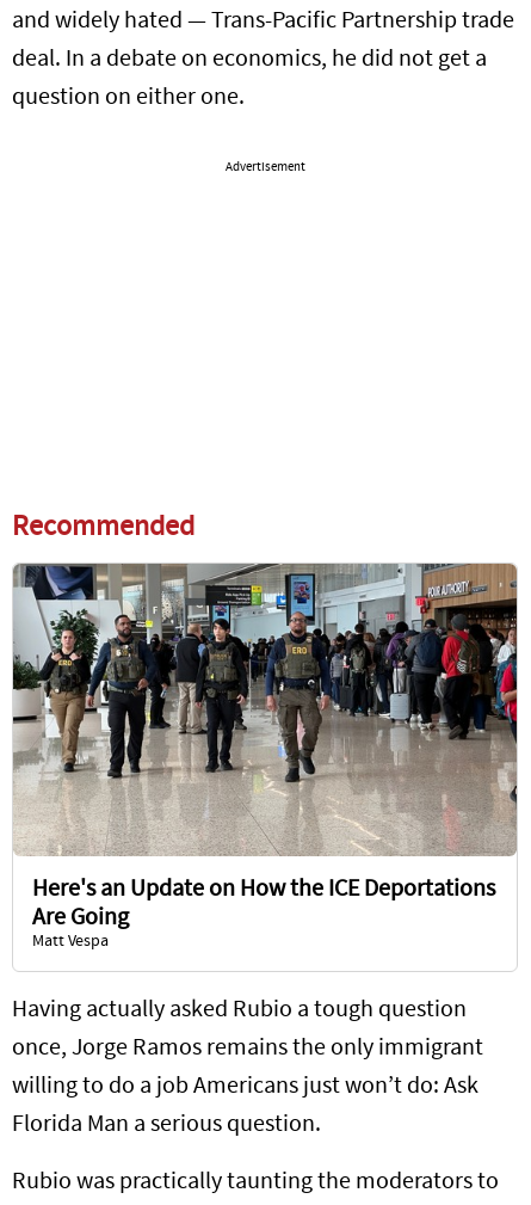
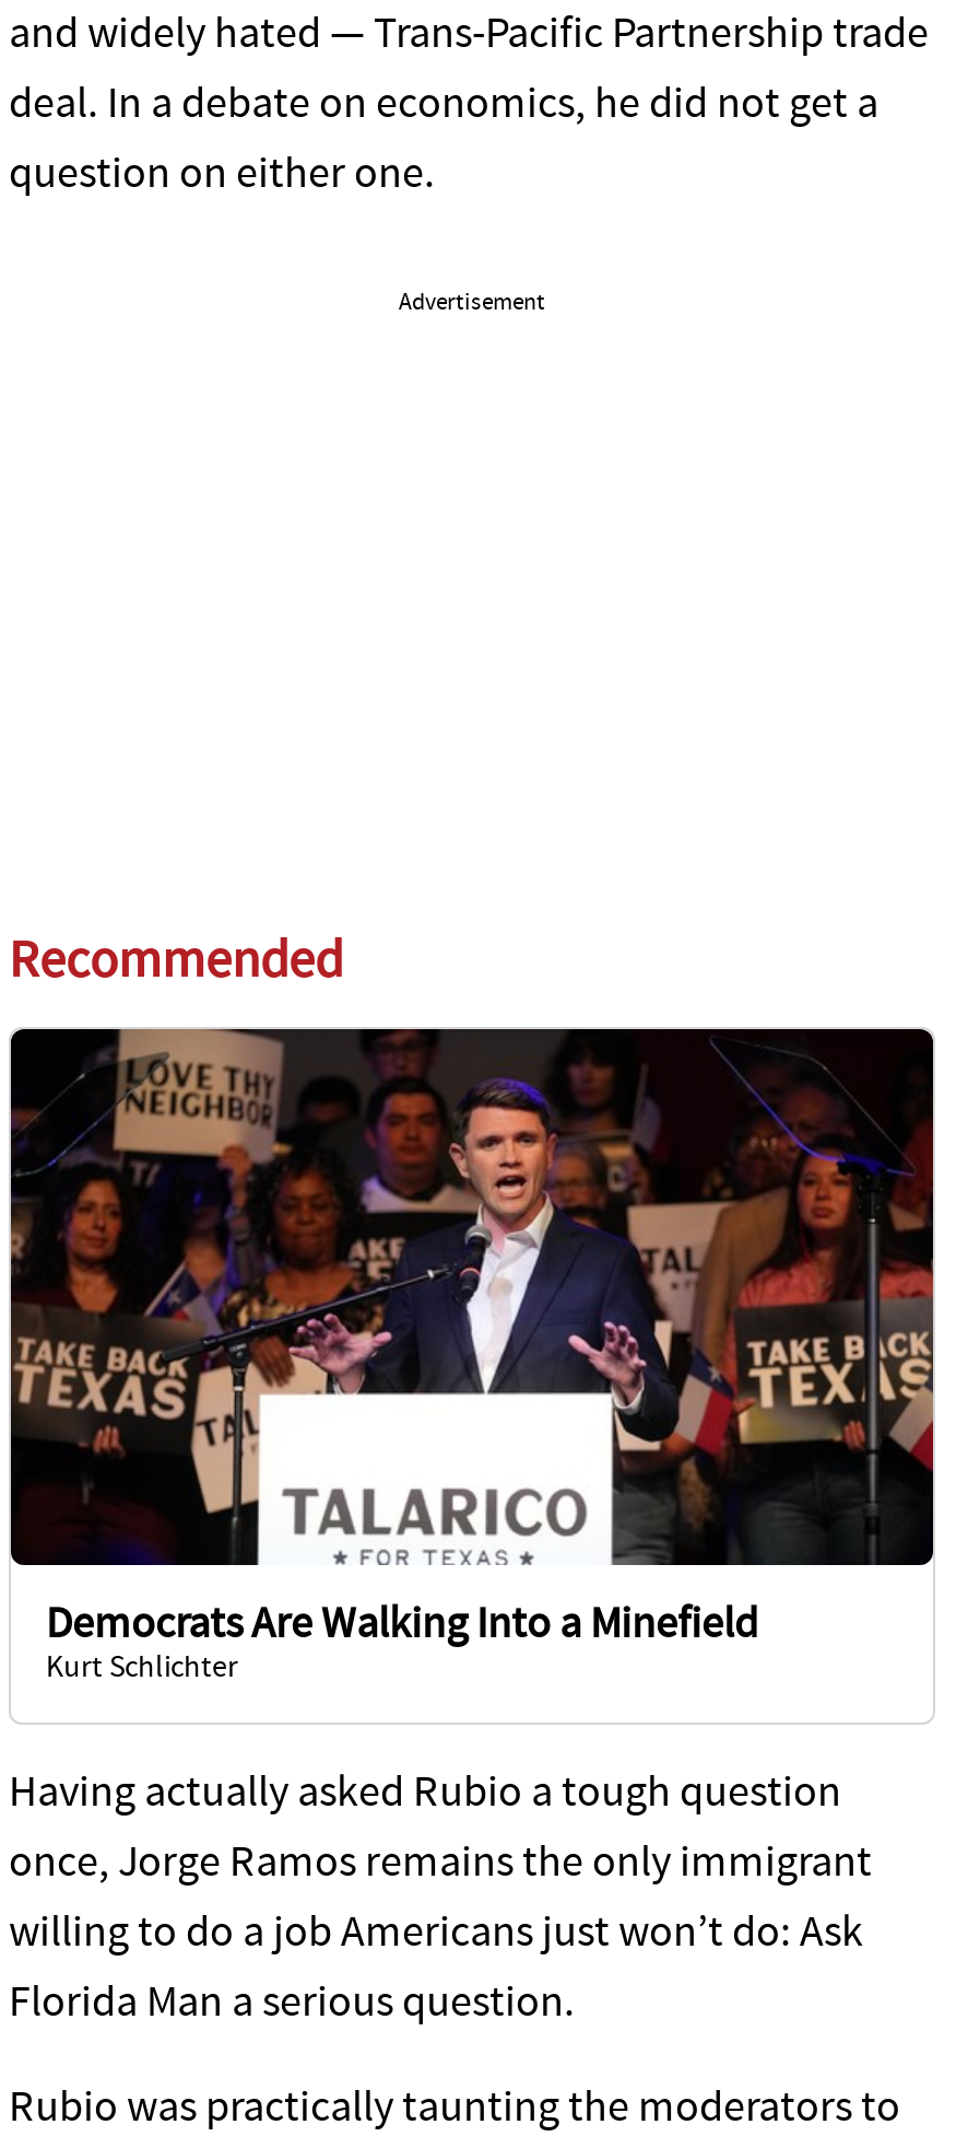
- [image]
- Here's an Update on How the ICE Deportations
- Are Going
- Matt Vespa
+ [image]
+ Democrats Are Walking Into a Minefield
+ Kurt Schlichter
